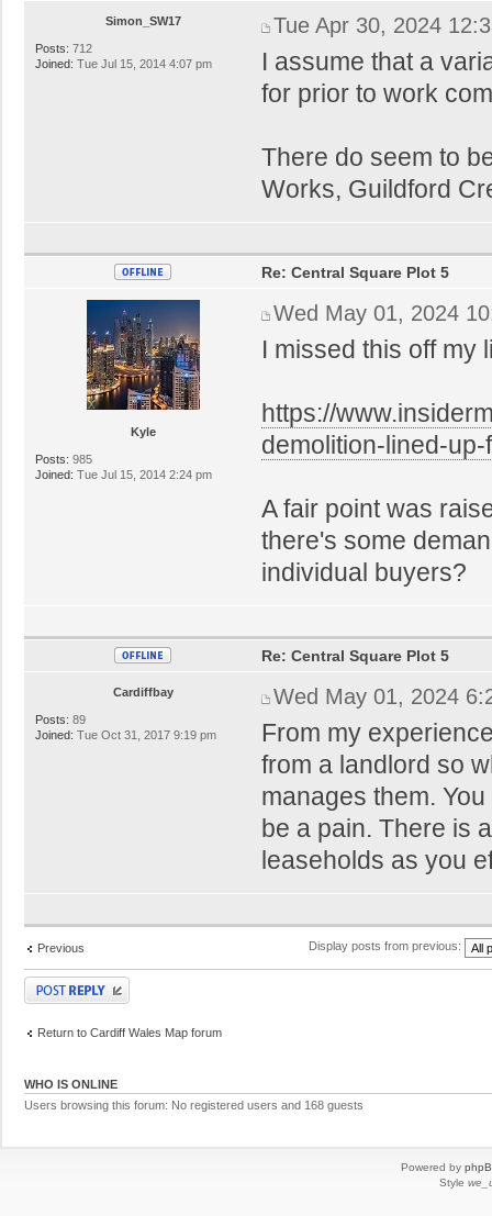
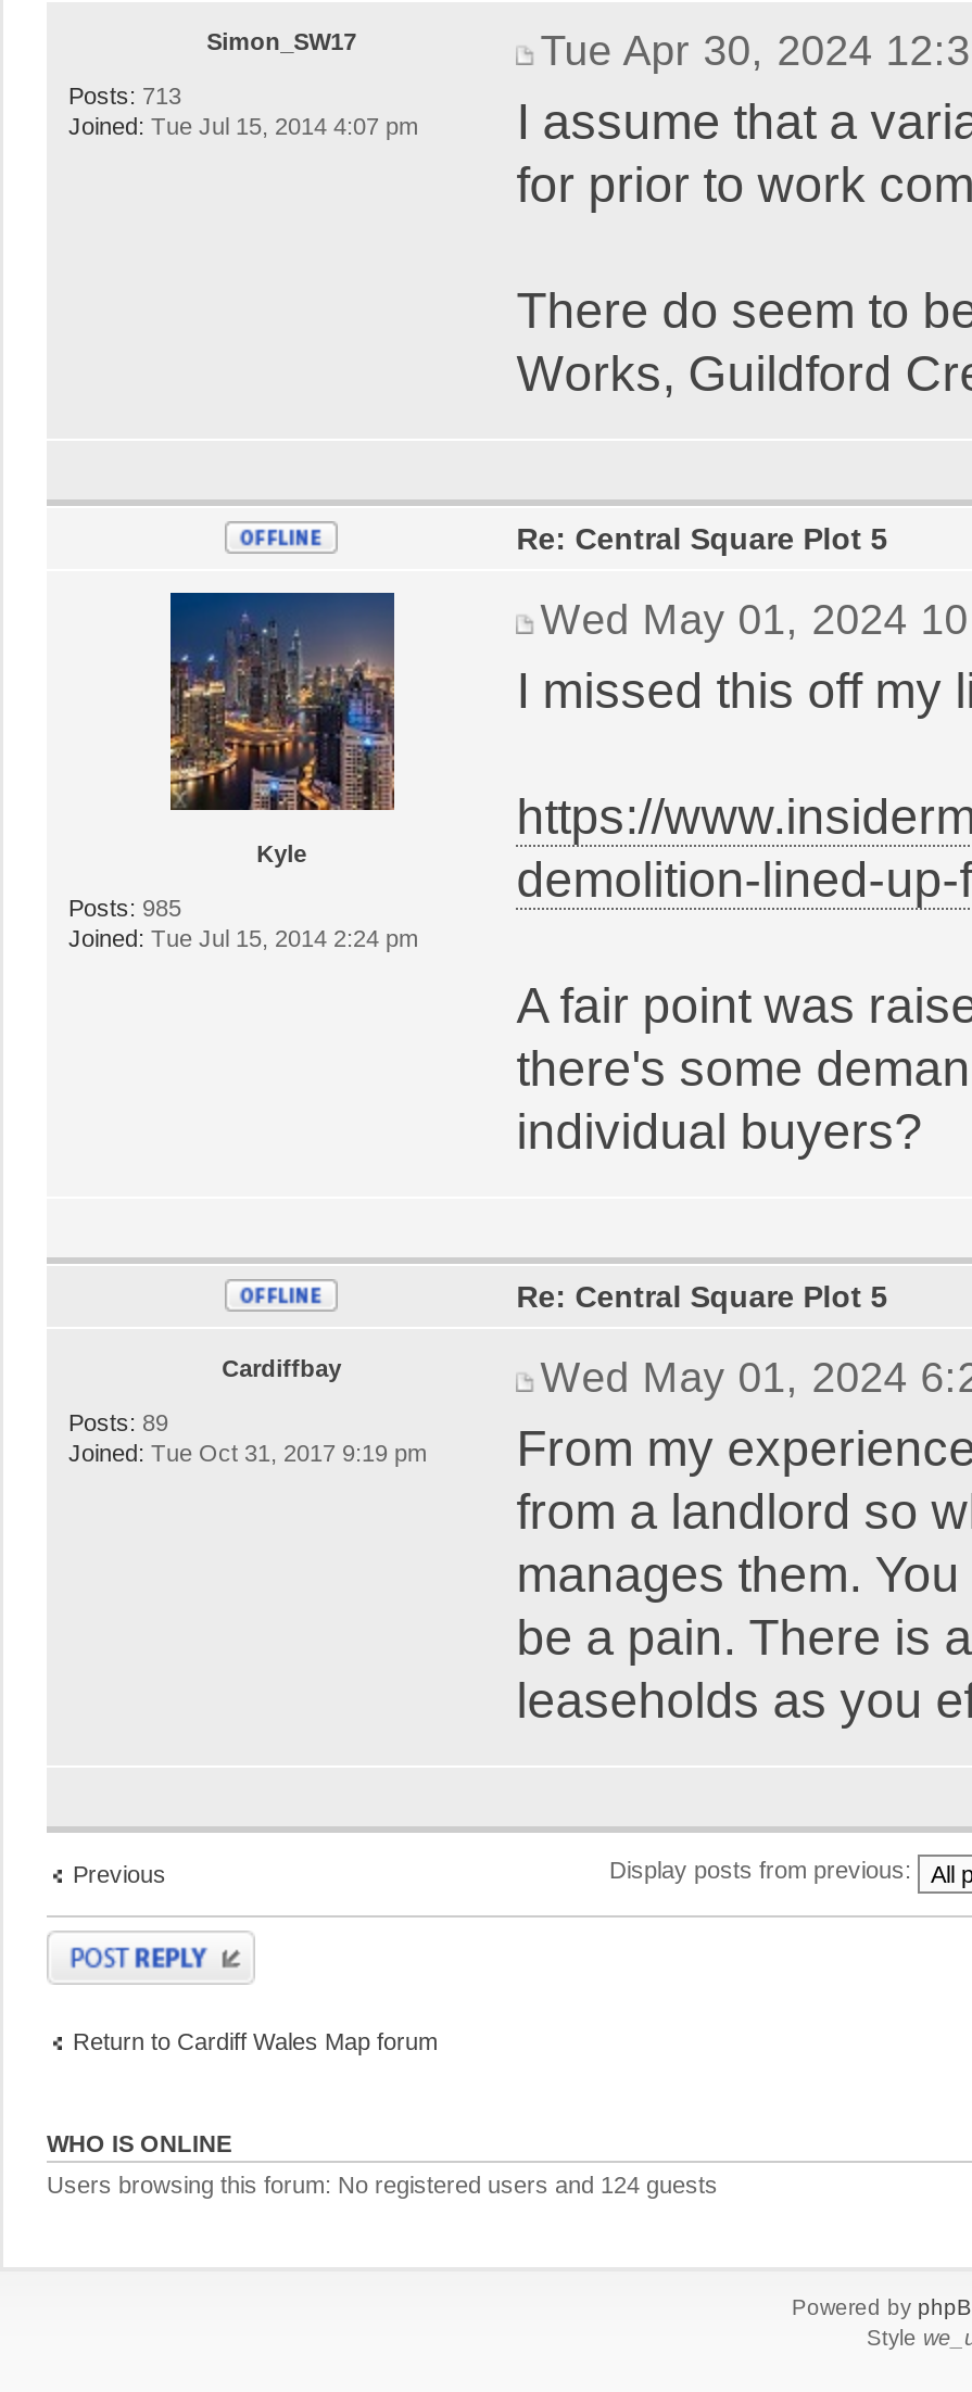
- Posts: 712
+ Posts: 713

- Users browsing this forum: No registered users and 168 guests
+ Users browsing this forum: No registered users and 124 guests
